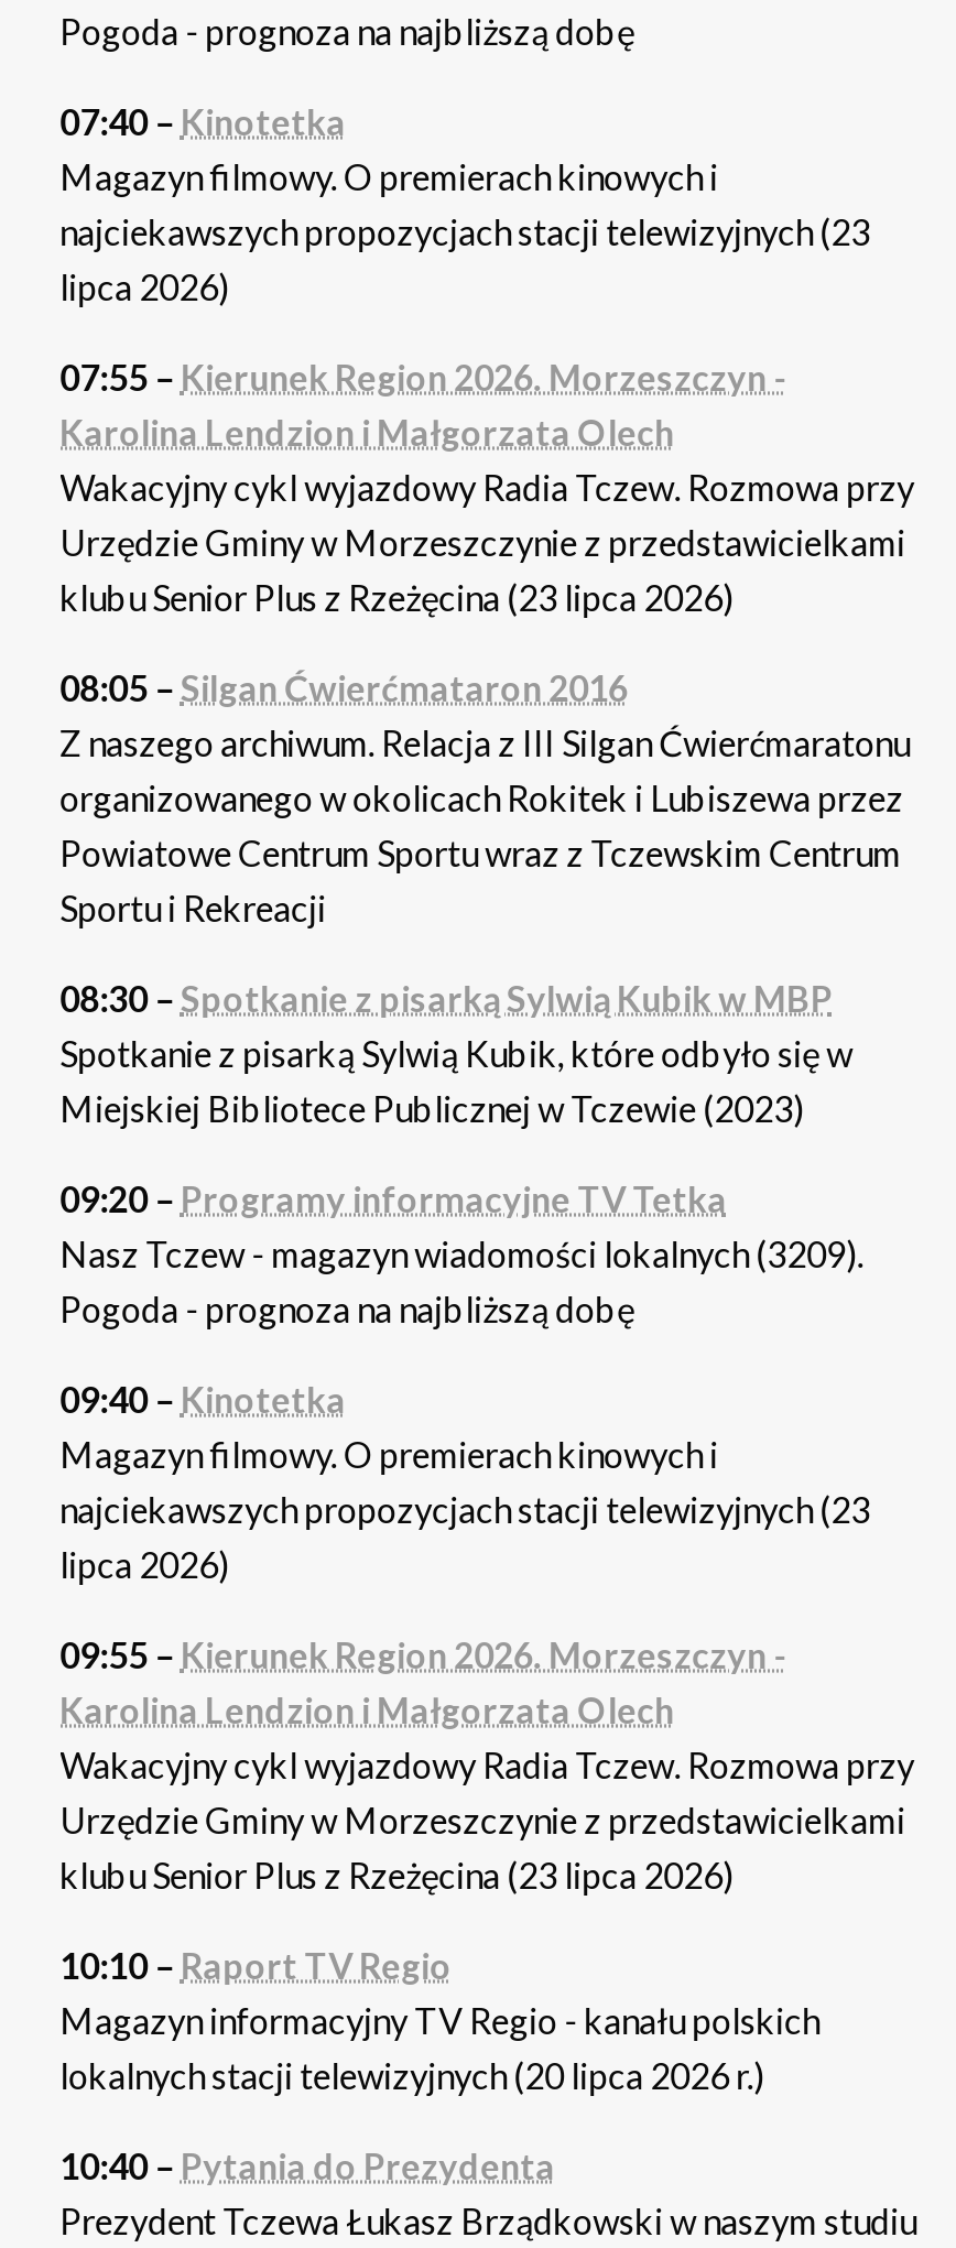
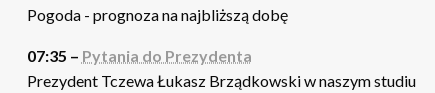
- 07:40 – Kinotetka
- Magazyn filmowy. O premierach kinowych i
- najciekawszych propozycjach stacji telewizyjnych (23
- lipca 2026)
- 07:55 – Kierunek Region 2026. Morzeszczyn -
- Karolina Lendzion i Małgorzata Olech
- Wakacyjny cykl wyjazdowy Radia Tczew. Rozmowa przy
- Urzędzie Gminy w Morzeszczynie z przedstawicielkami
- klubu Senior Plus z Rzeżęcina (23 lipca 2026)
- 08:05 – Silgan Ćwierćmataron 2016
- Z naszego archiwum. Relacja z III Silgan Ćwierćmaratonu
- organizowanego w okolicach Rokitek i Lubiszewa przez
- Powiatowe Centrum Sportu wraz z Tczewskim Centrum
- Sportu i Rekreacji
- 08:30 – Spotkanie z pisarką Sylwią Kubik w MBP
- Spotkanie z pisarką Sylwią Kubik, które odbyło się w
- Miejskiej Bibliotece Publicznej w Tczewie (2023)
- 09:20 – Programy informacyjne TV Tetka
- Nasz Tczew - magazyn wiadomości lokalnych (3209).
- Pogoda - prognoza na najbliższą dobę
- 09:40 – Kinotetka
- Magazyn filmowy. O premierach kinowych i
- najciekawszych propozycjach stacji telewizyjnych (23
- lipca 2026)
- 09:55 – Kierunek Region 2026. Morzeszczyn -
- Karolina Lendzion i Małgorzata Olech
- Wakacyjny cykl wyjazdowy Radia Tczew. Rozmowa przy
- Urzędzie Gminy w Morzeszczynie z przedstawicielkami
- klubu Senior Plus z Rzeżęcina (23 lipca 2026)
- 10:10 – Raport TV Regio
- Magazyn informacyjny TV Regio - kanału polskich
- lokalnych stacji telewizyjnych (20 lipca 2026 r.)
- 10:40 – Pytania do Prezydenta
+ 07:35 – Pytania do Prezydenta
